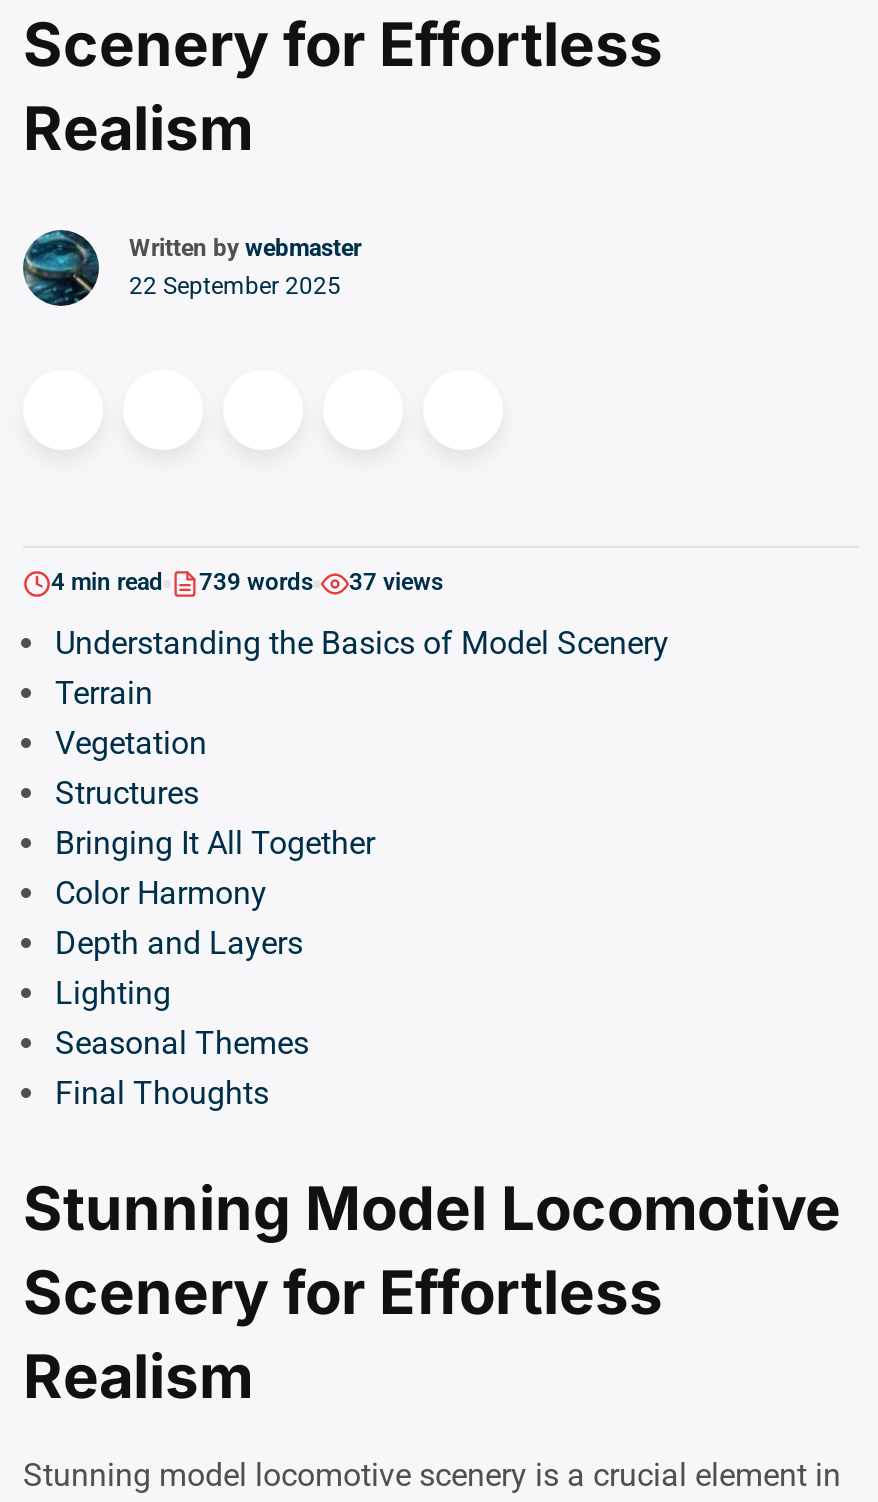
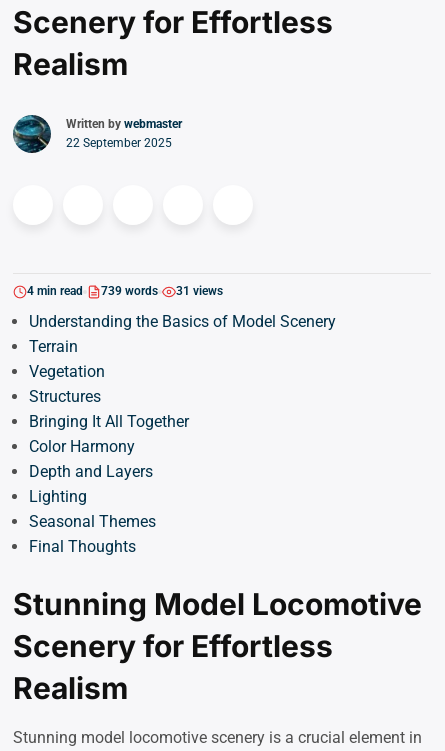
- 4 min read 739 words 37 views
+ 4 min read 739 words 31 views
